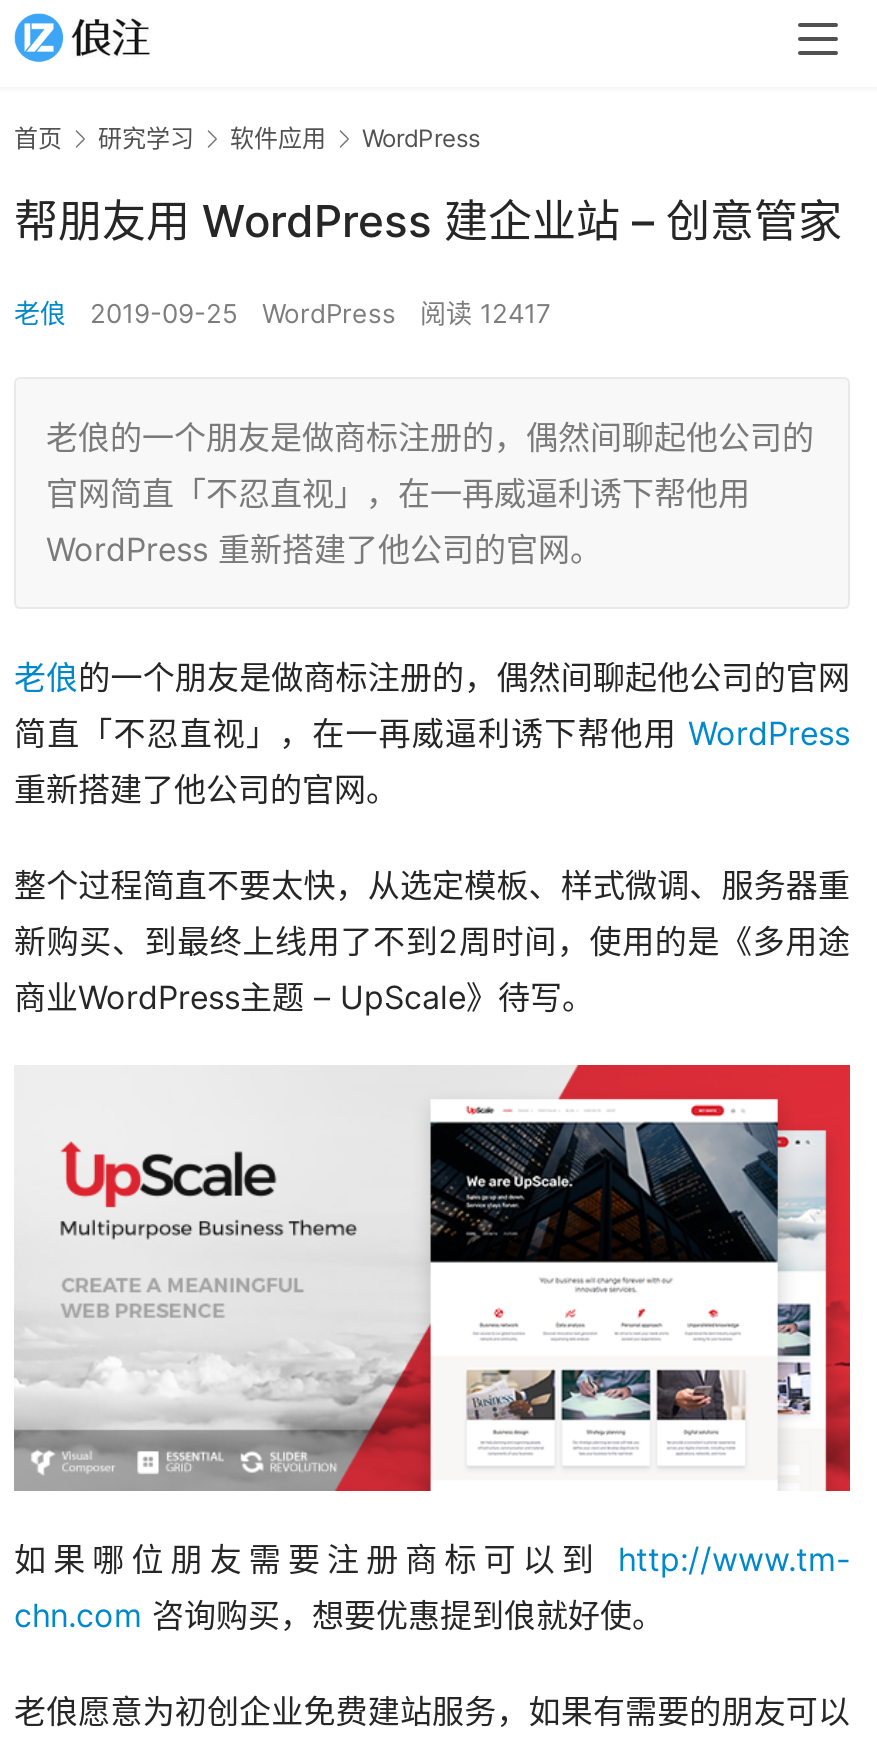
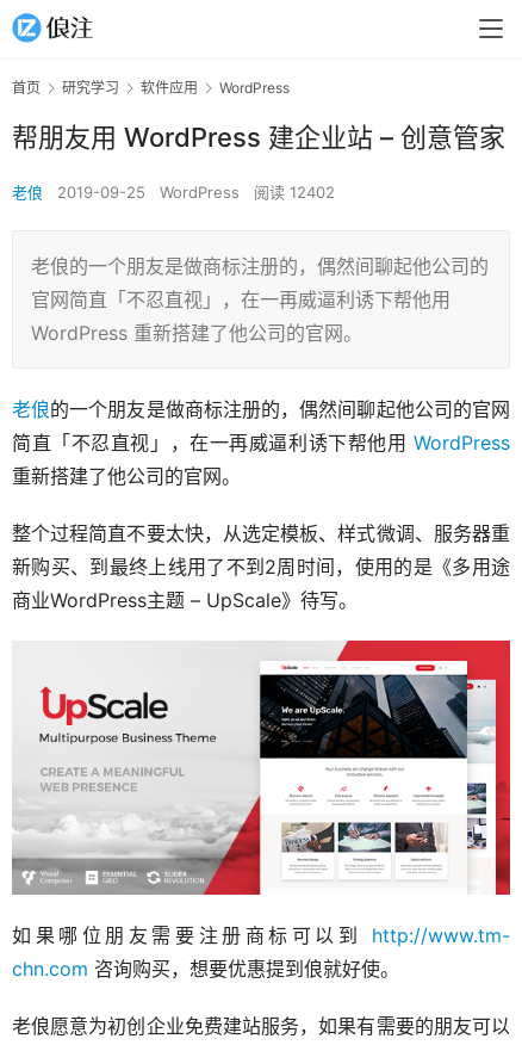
- 阅读 12417
+ 阅读 12402
